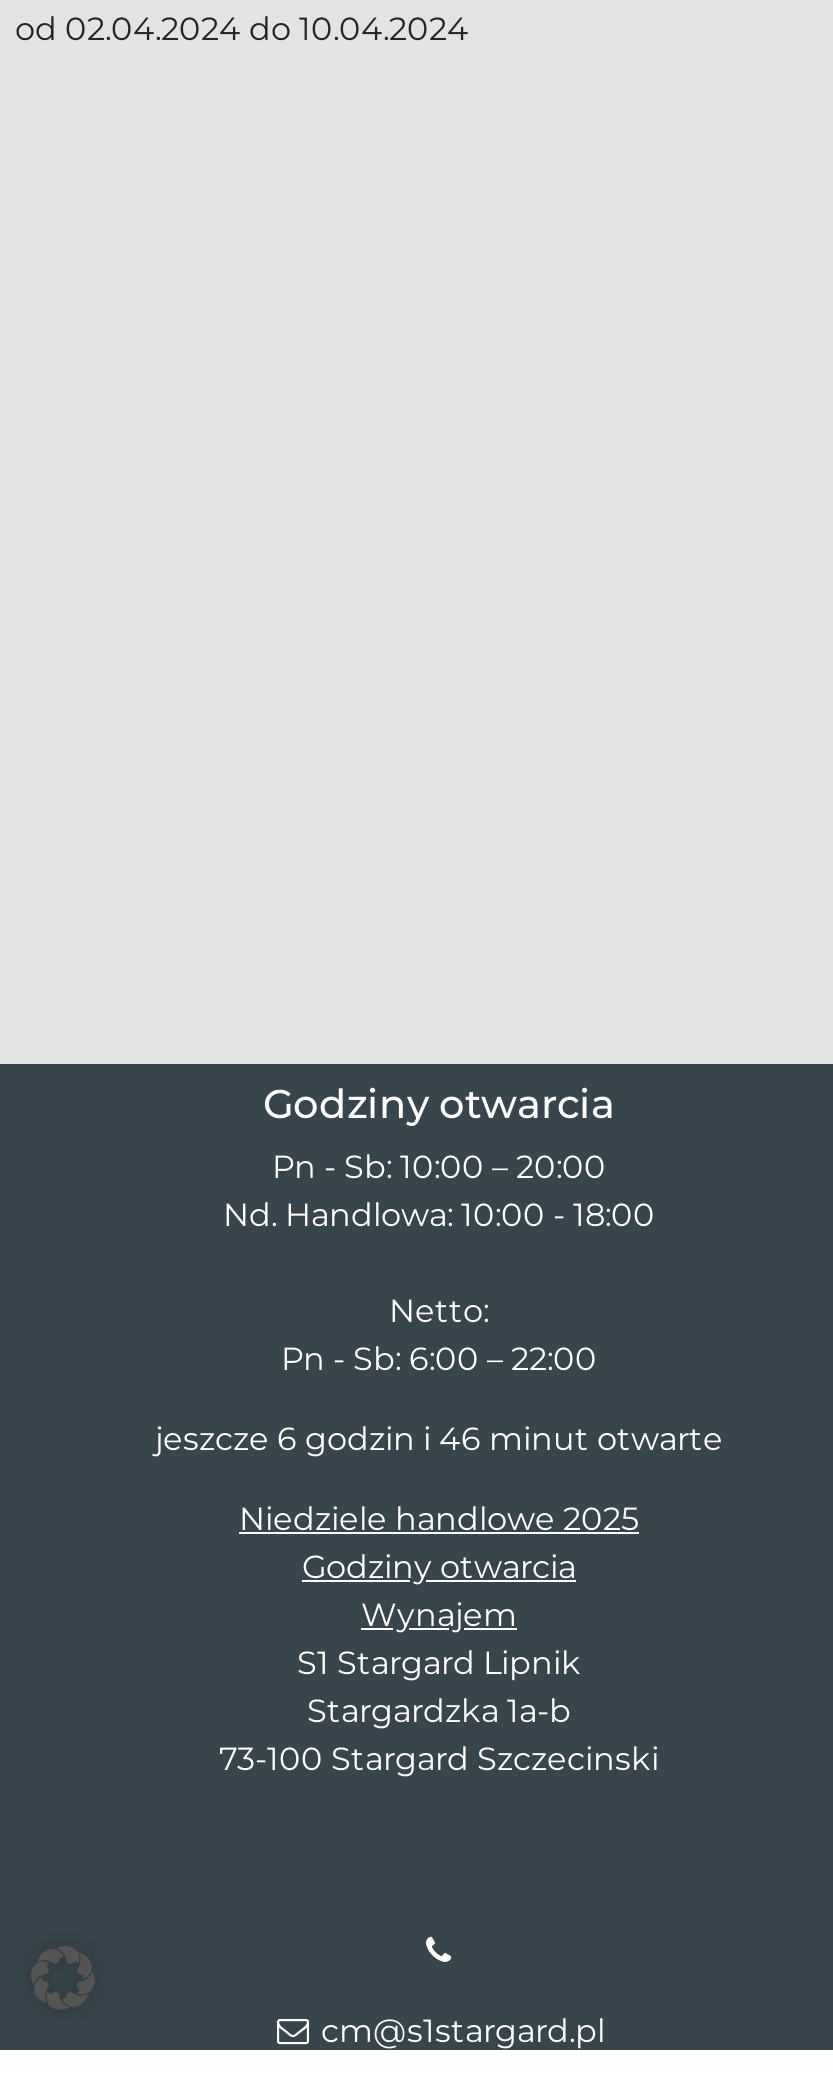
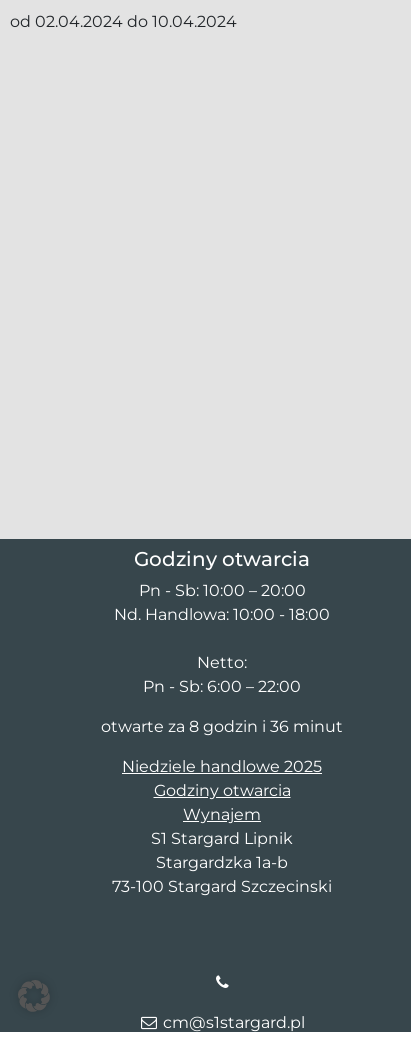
- jeszcze 6 godzin i 46 minut otwarte
+ otwarte za 8 godzin i 36 minut
